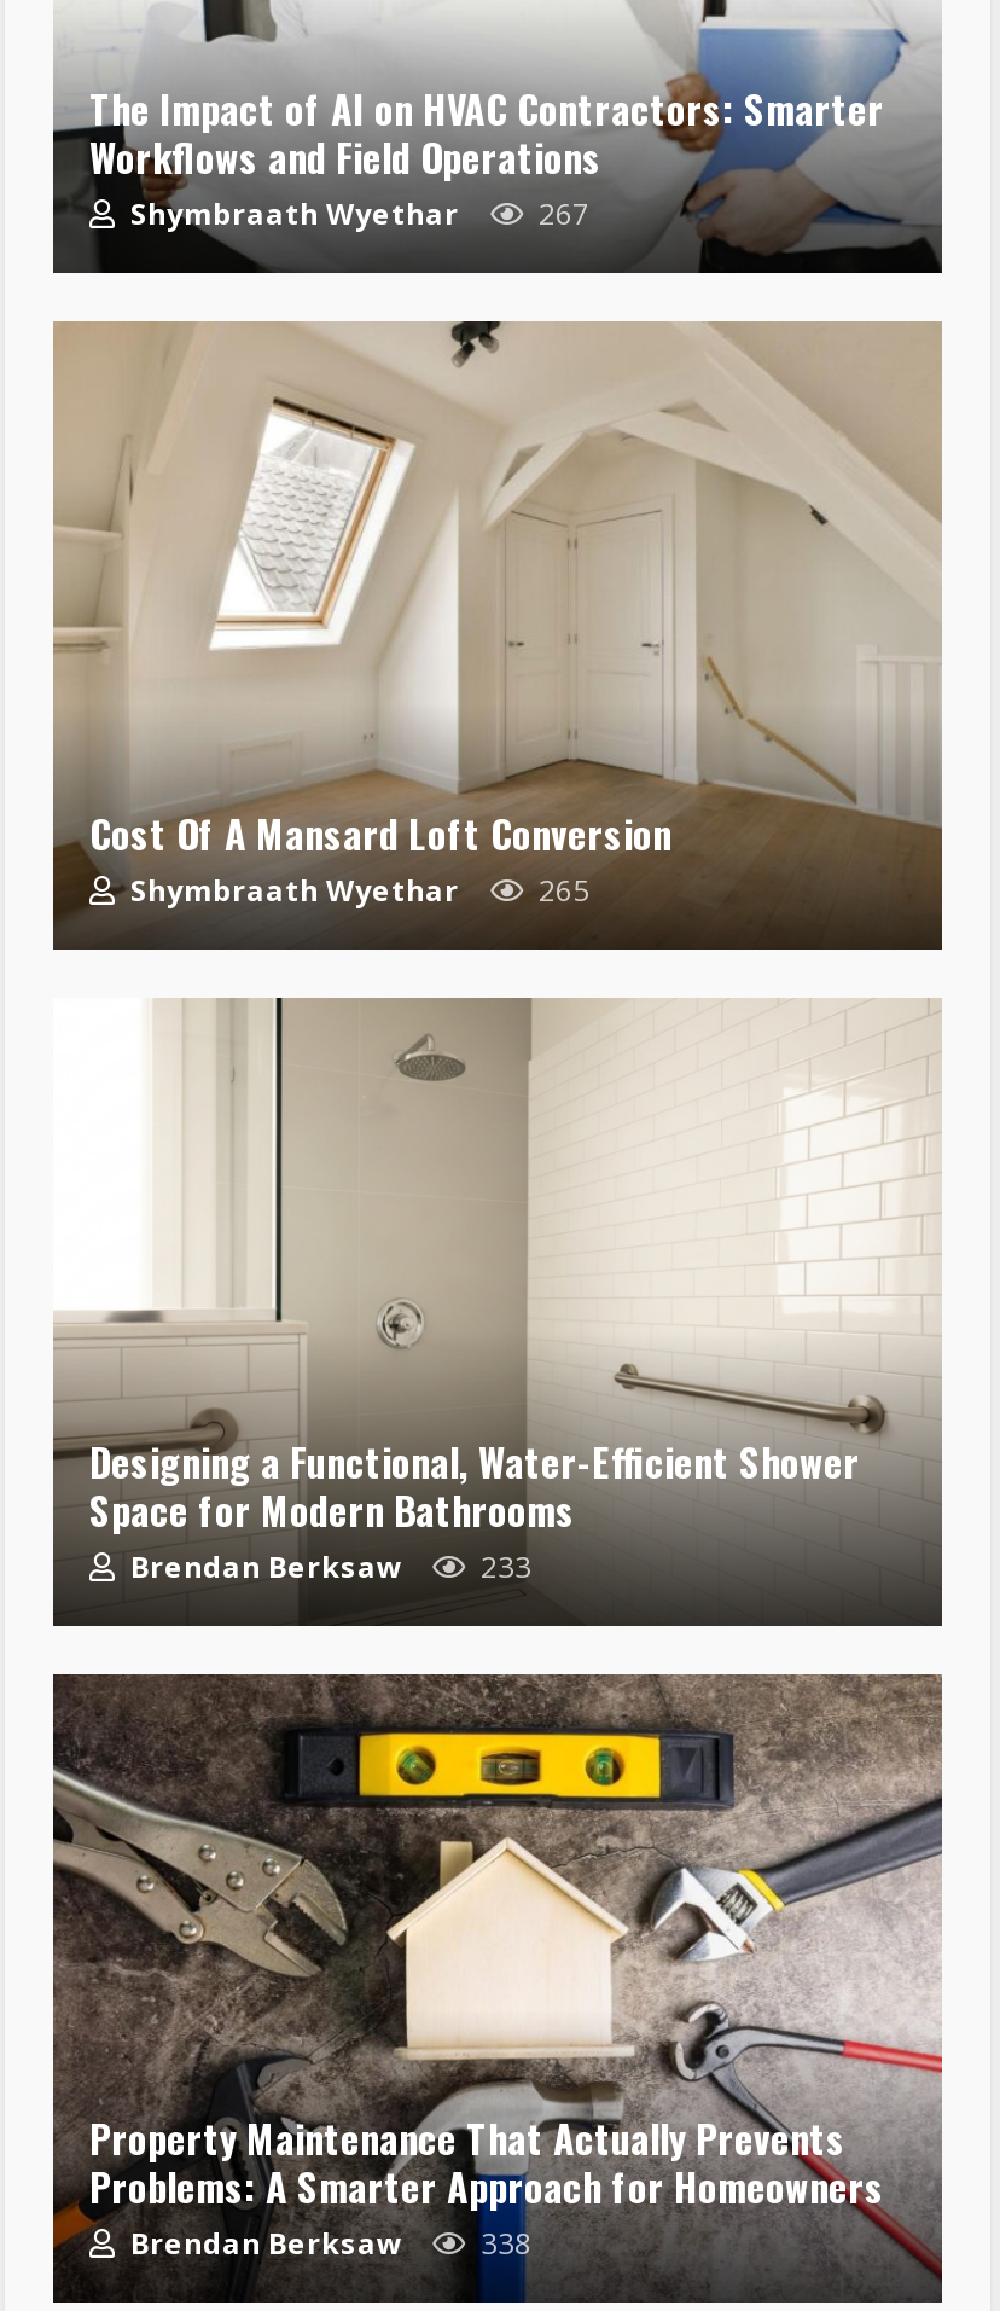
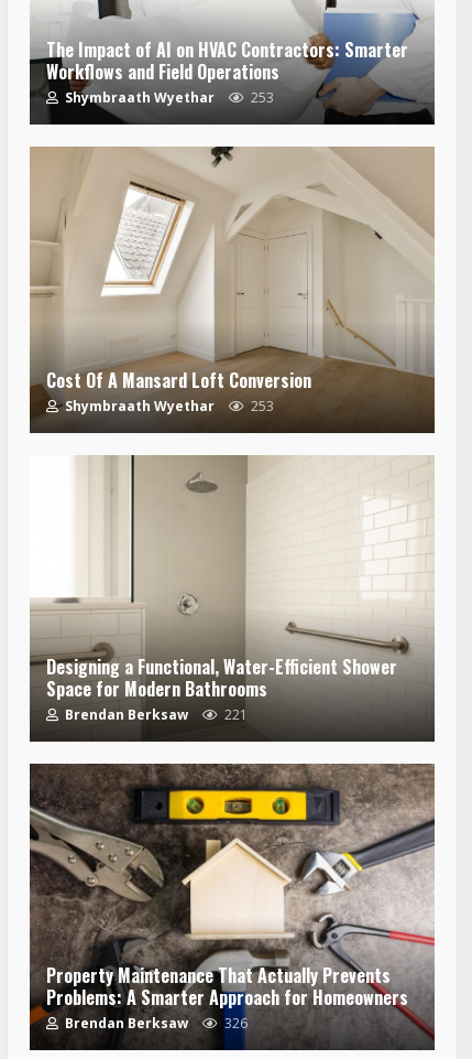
- Shymbraath Wyethar 267
+ Shymbraath Wyethar 253

- Shymbraath Wyethar 265
+ Shymbraath Wyethar 253

- Brendan Berksaw 233
+ Brendan Berksaw 221

- Brendan Berksaw 338
+ Brendan Berksaw 326
